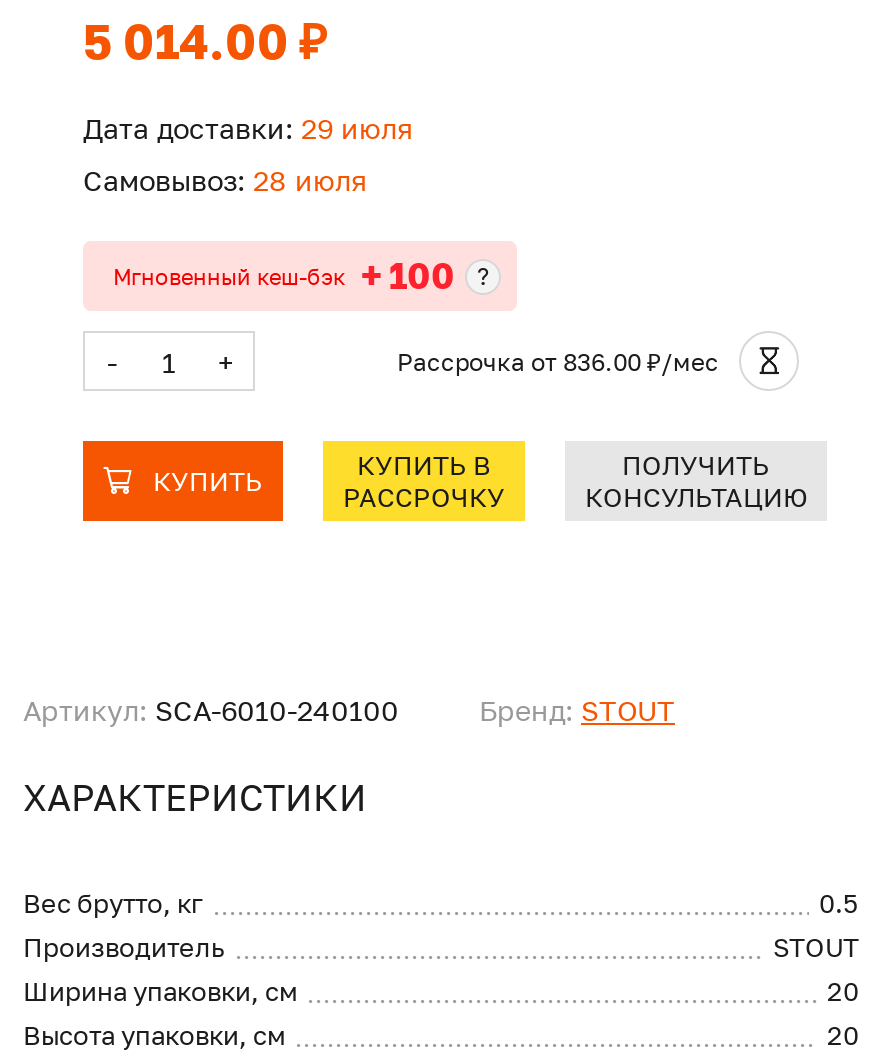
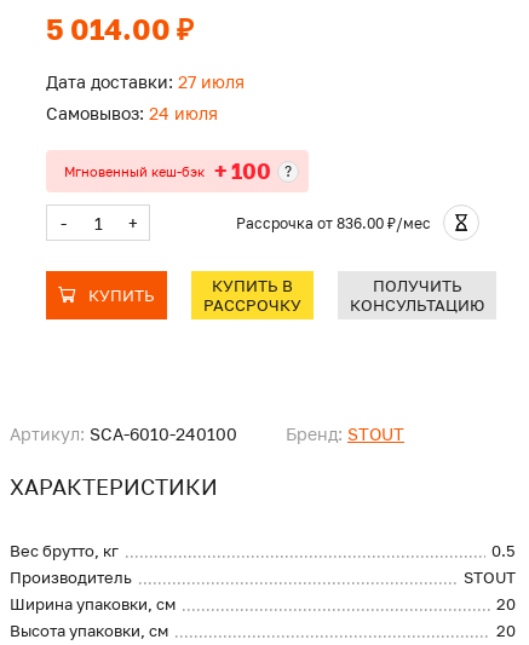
- Дата доставки: 29 июля
+ Дата доставки: 27 июля

- Самовывоз: 28 июля
+ Самовывоз: 24 июля
